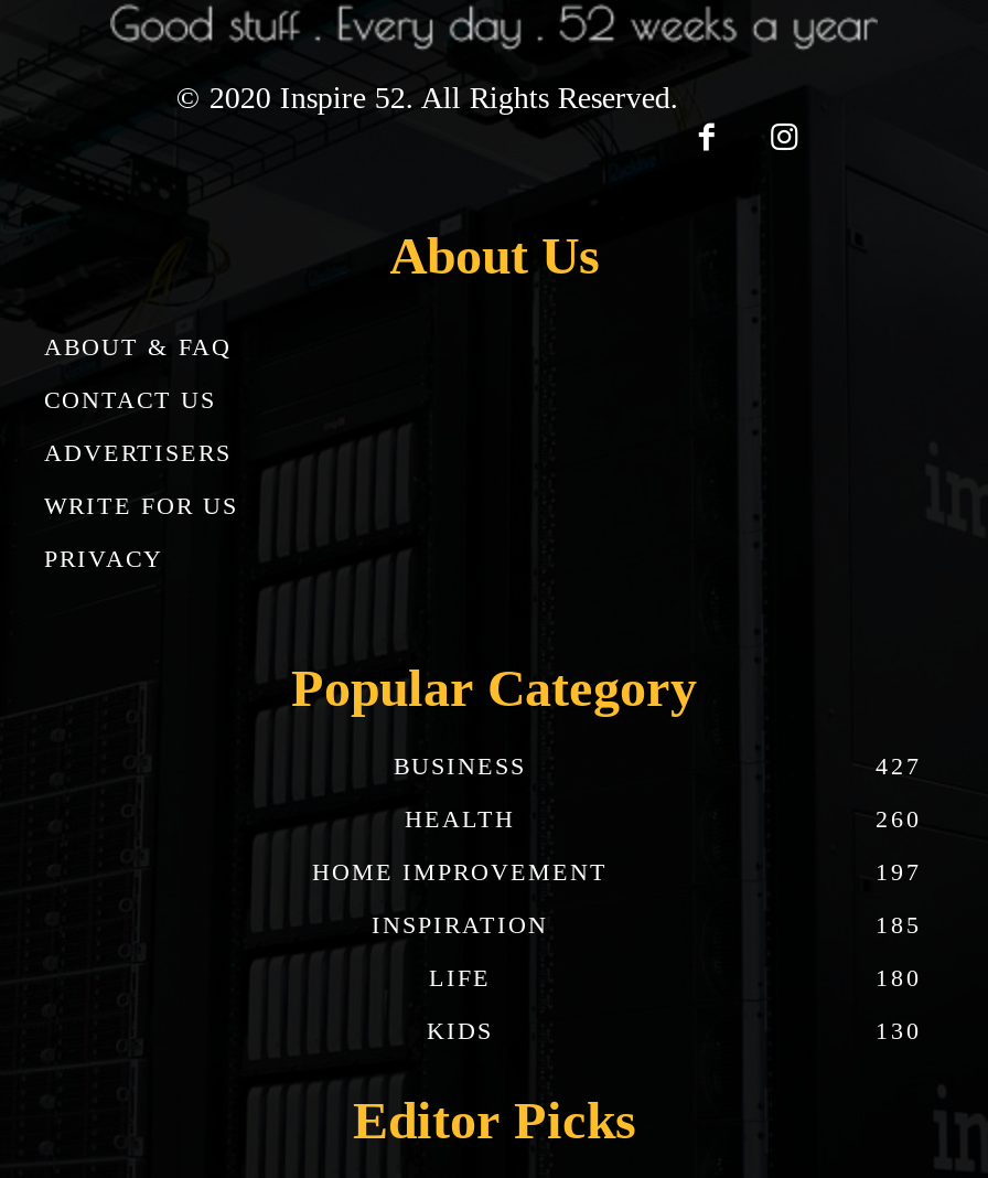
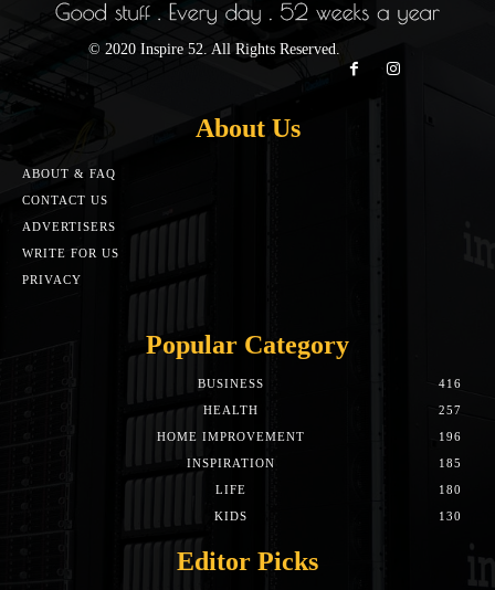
- 427
+ 416

- 260
+ 257

- 197
+ 196
